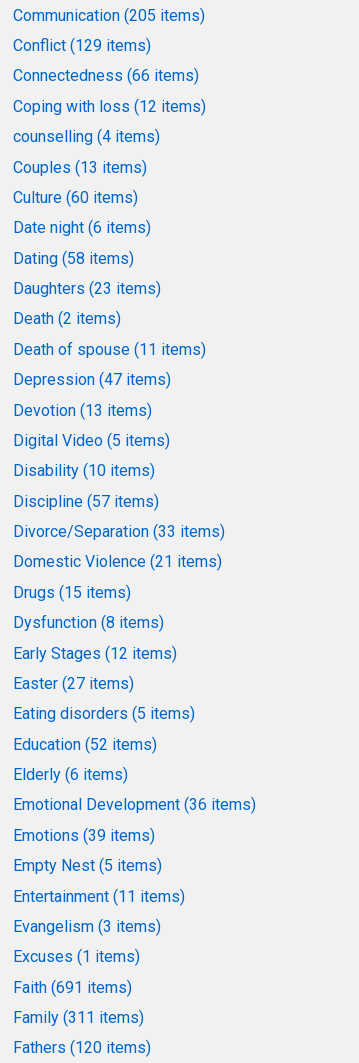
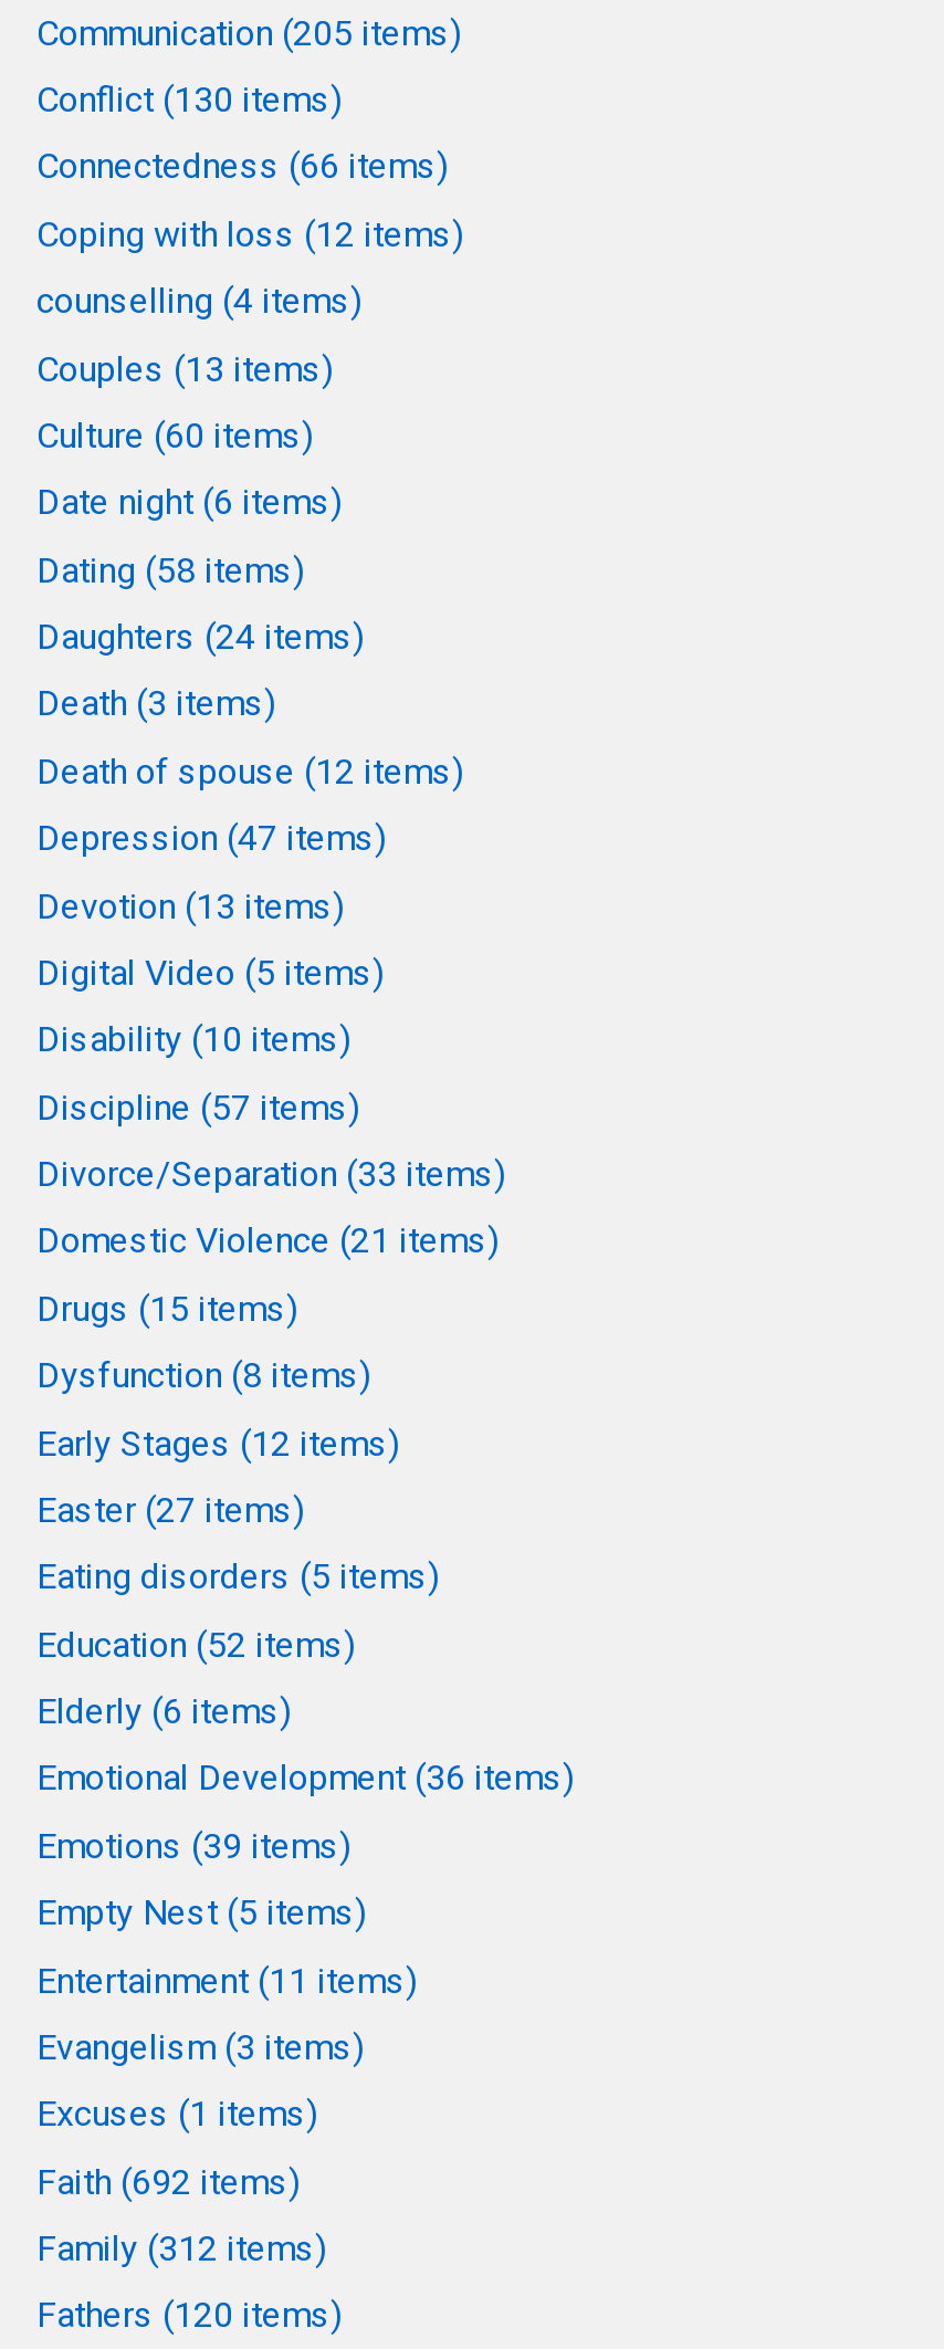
- Conflict (129 items)
+ Conflict (130 items)

- Daughters (23 items)
+ Daughters (24 items)

- Death (2 items)
+ Death (3 items)

- Death of spouse (11 items)
+ Death of spouse (12 items)

- Faith (691 items)
+ Faith (692 items)

- Family (311 items)
+ Family (312 items)
